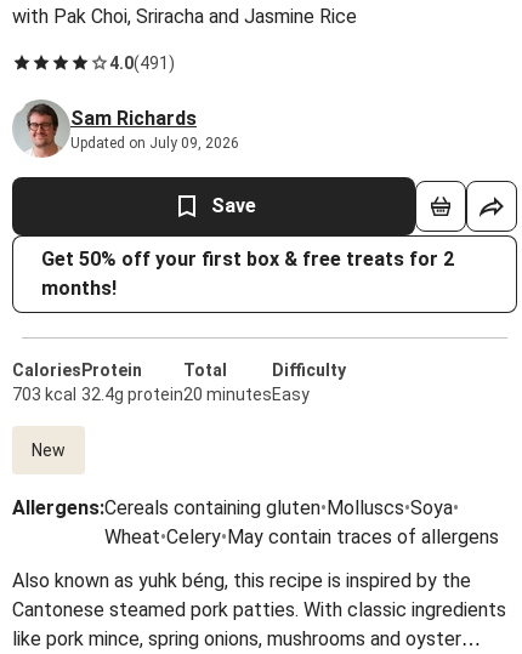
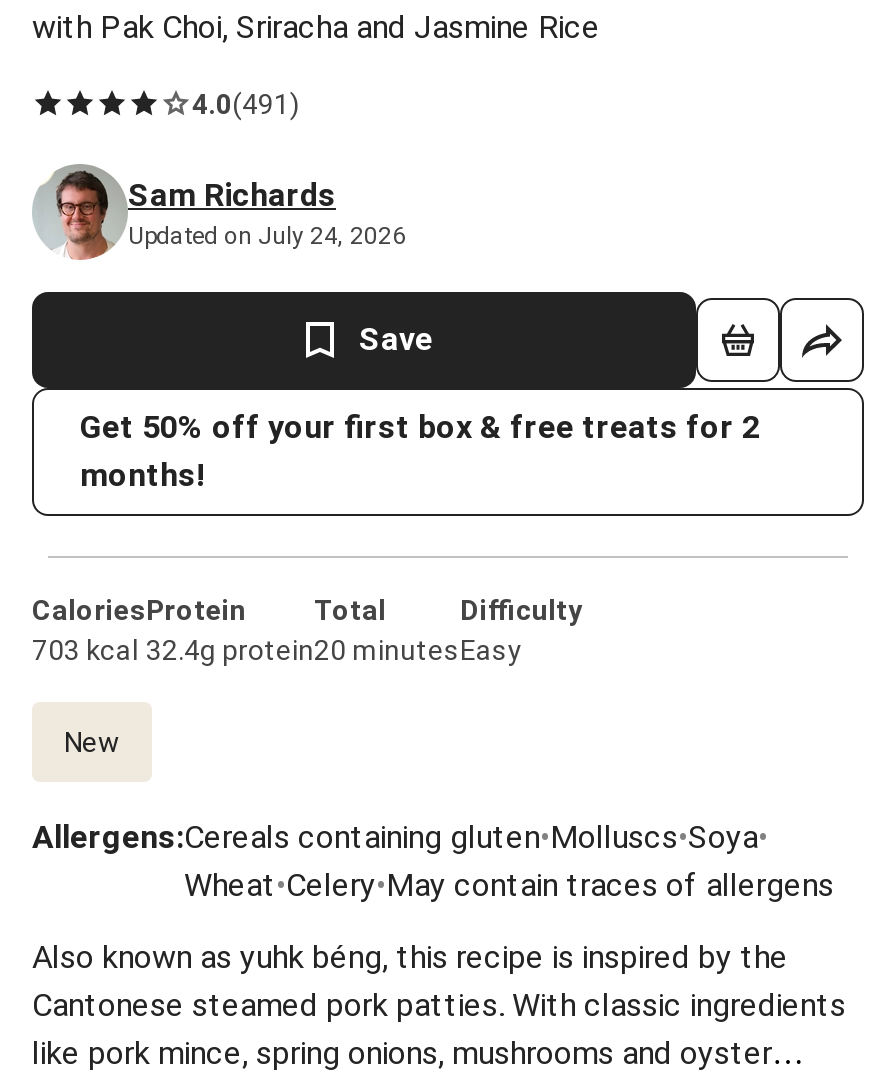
- Updated on July 09, 2026
+ Updated on July 24, 2026
